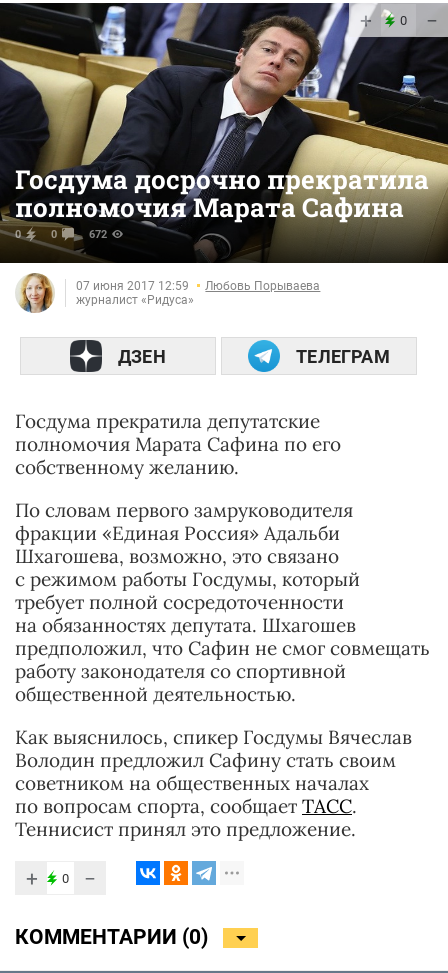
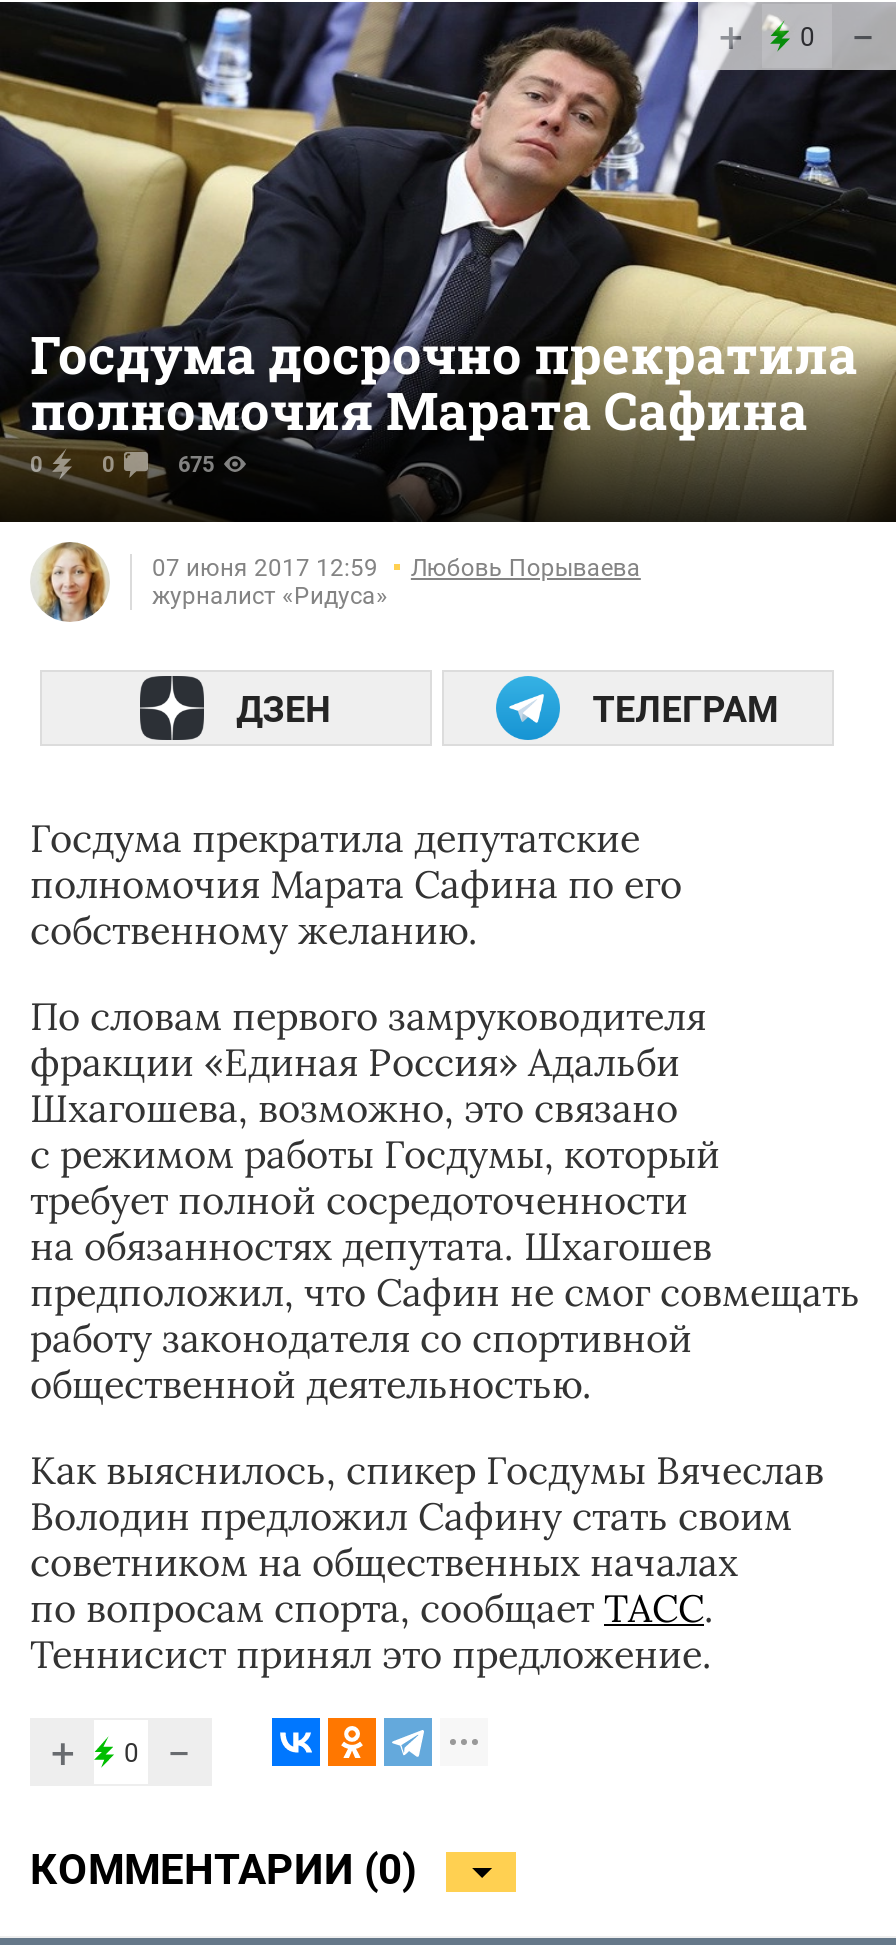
- 672
+ 675
